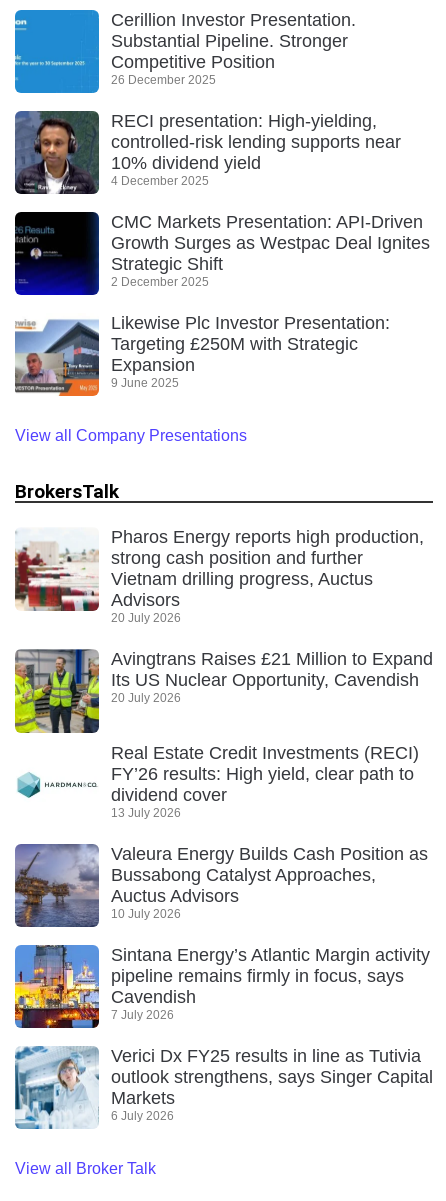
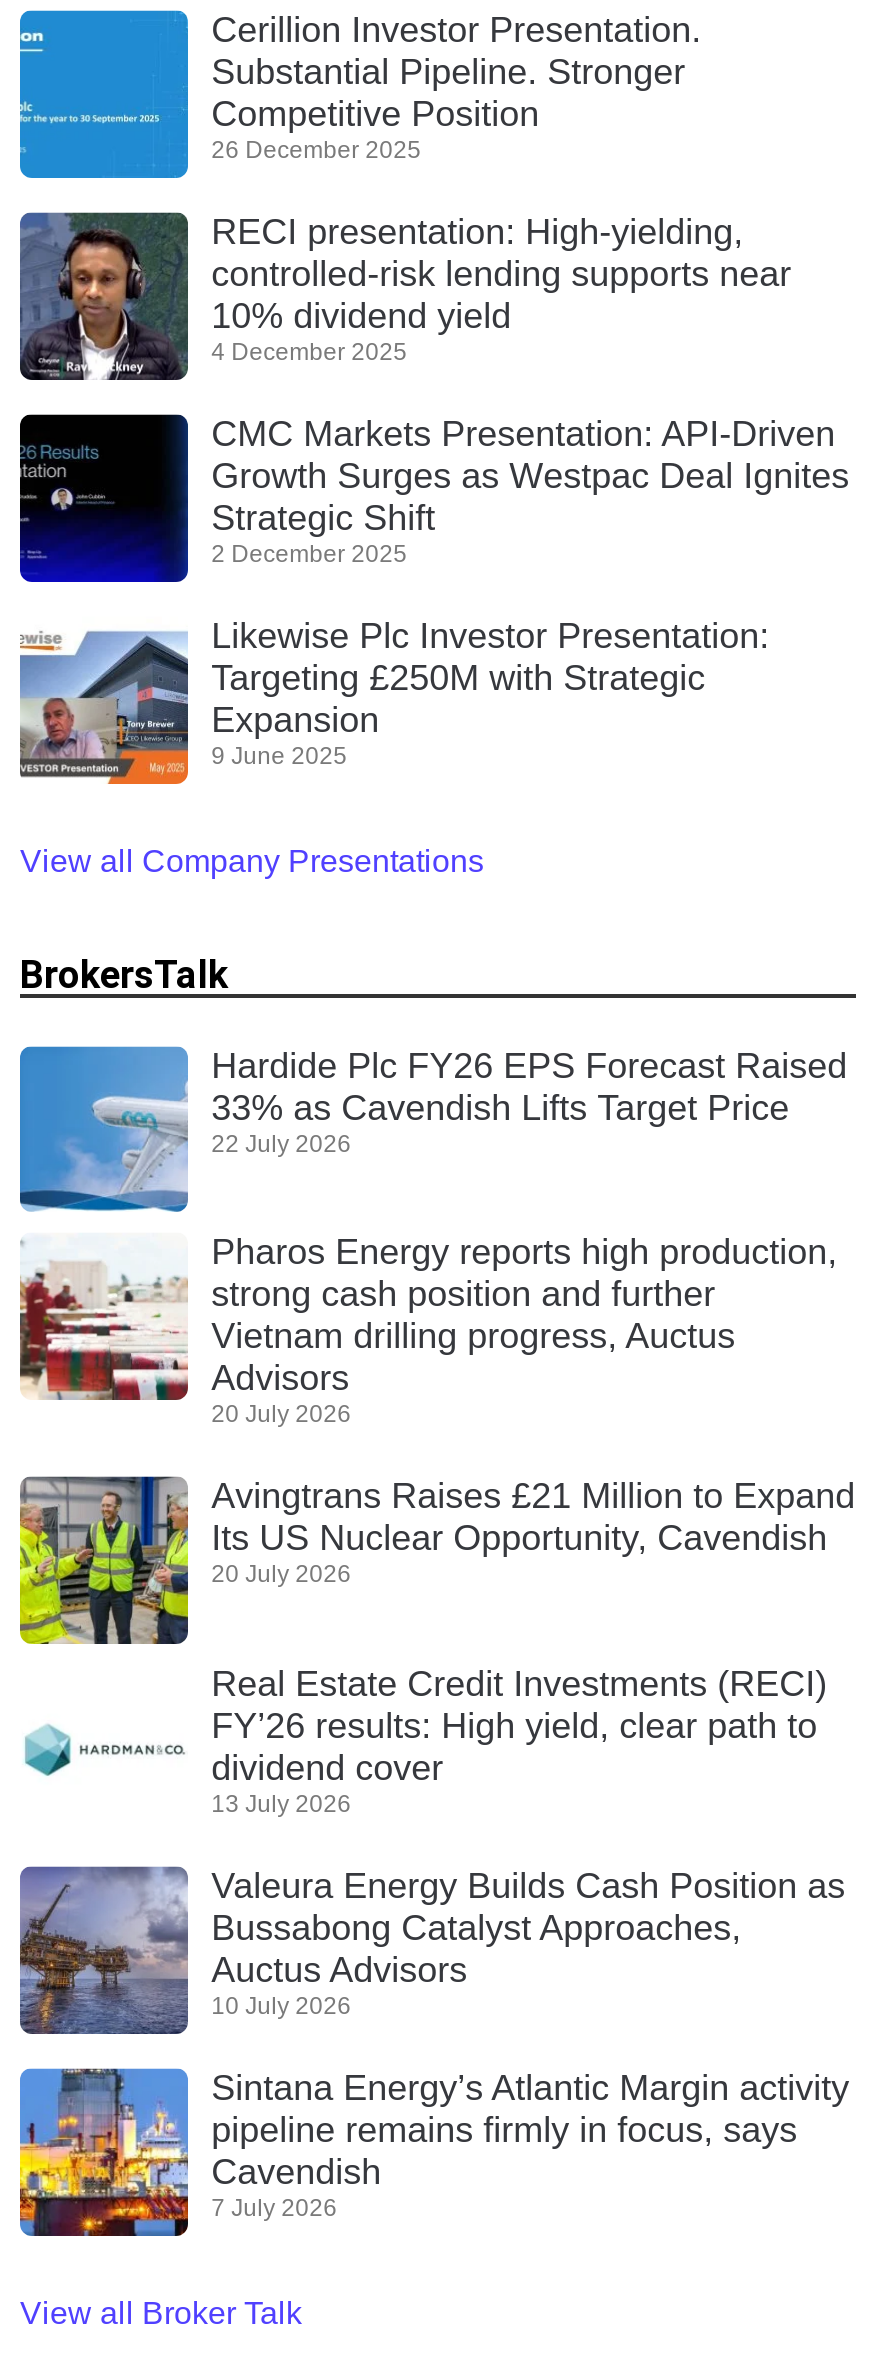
+ [image]
+ Hardide Plc FY26 EPS Forecast Raised
+ 33% as Cavendish Lifts Target Price
+ 22 July 2026

moved down: [image] | Pharos Energy reports high production, | strong cash position and further | ... | Cavendish | 7 July 2026

- [image]
- Verici Dx FY25 results in line as Tutivia
- outlook strengthens, says Singer Capital
- Markets
- 6 July 2026
